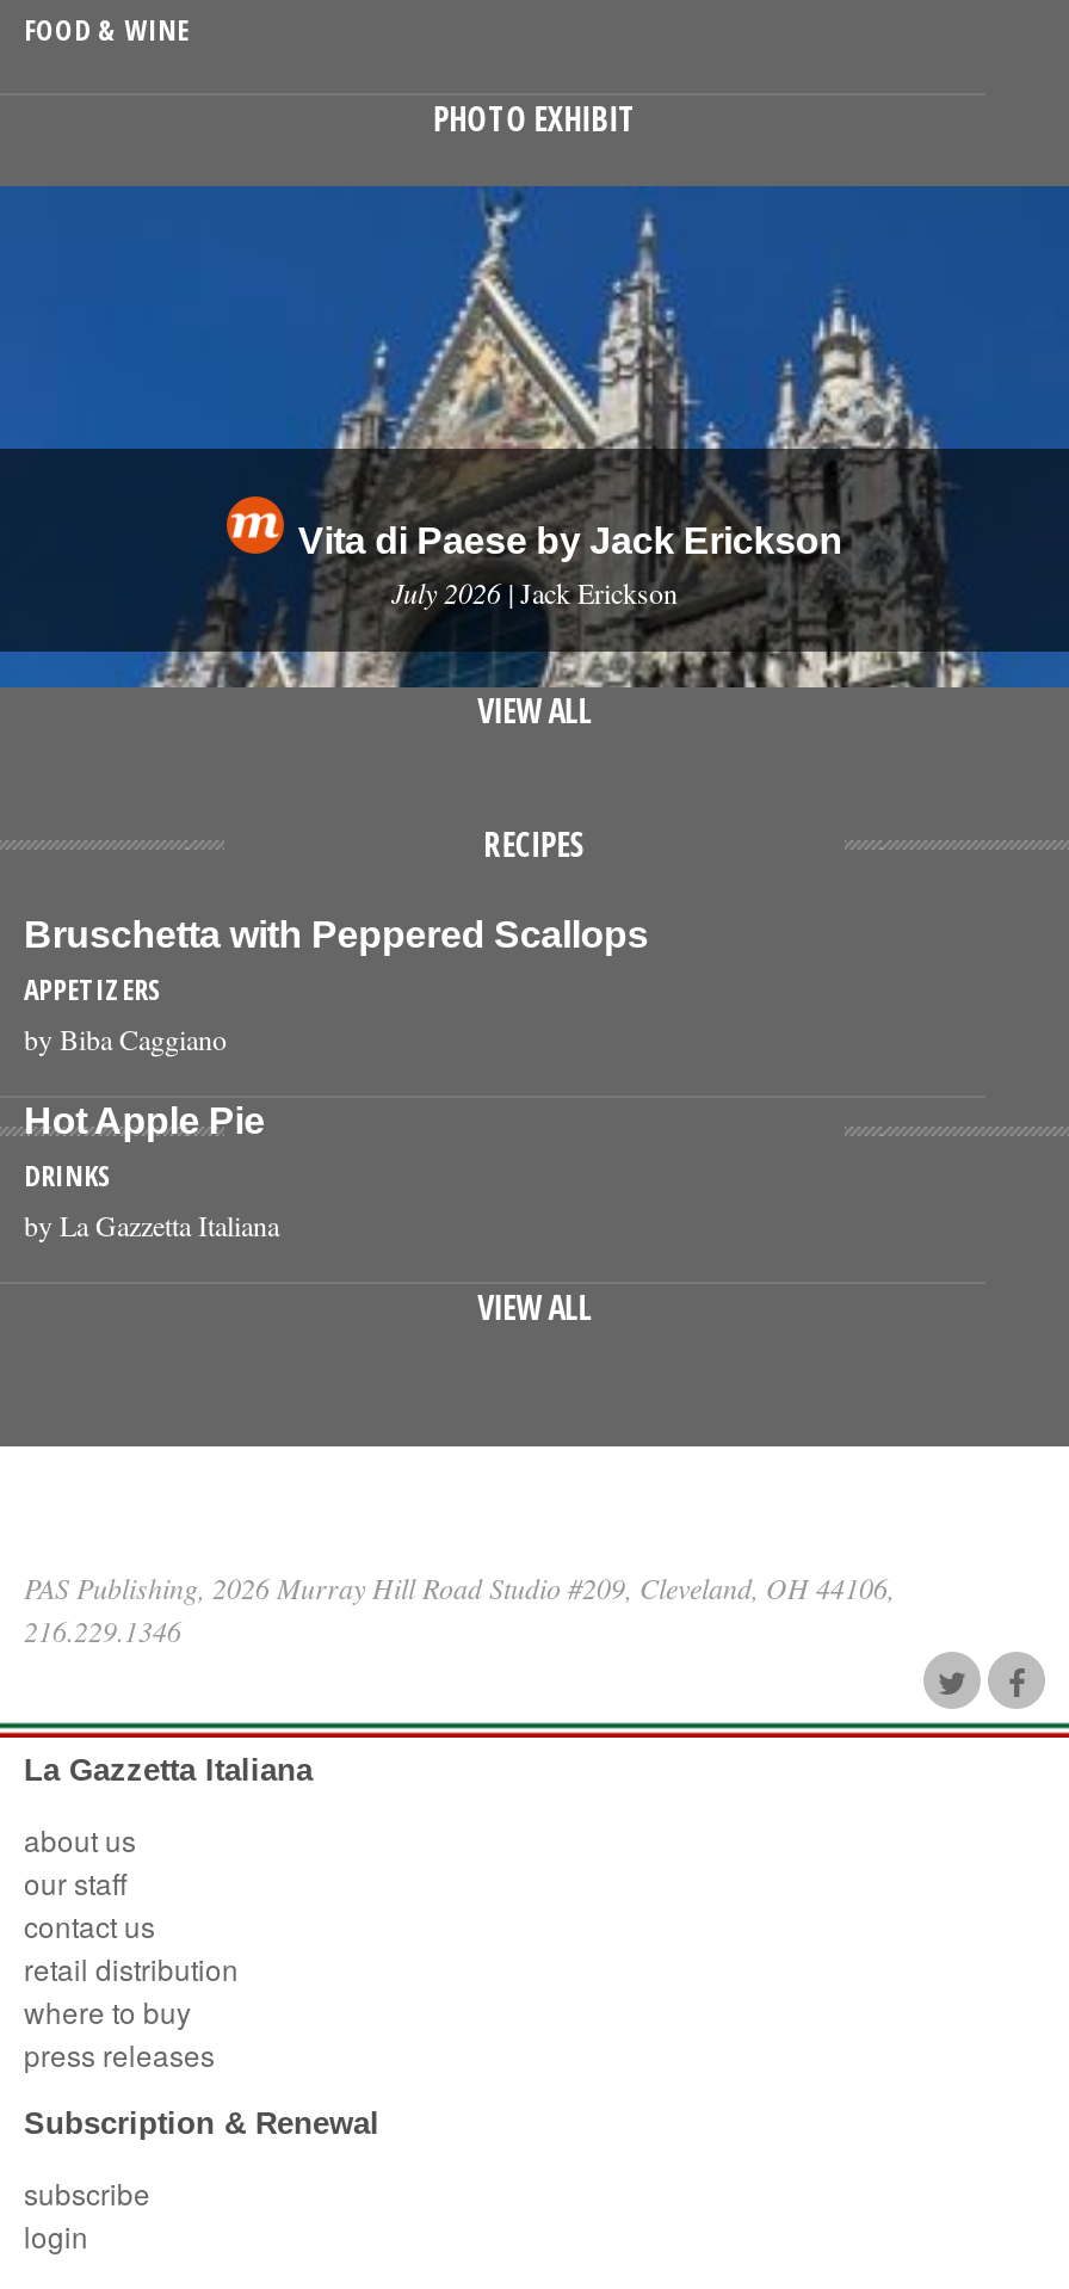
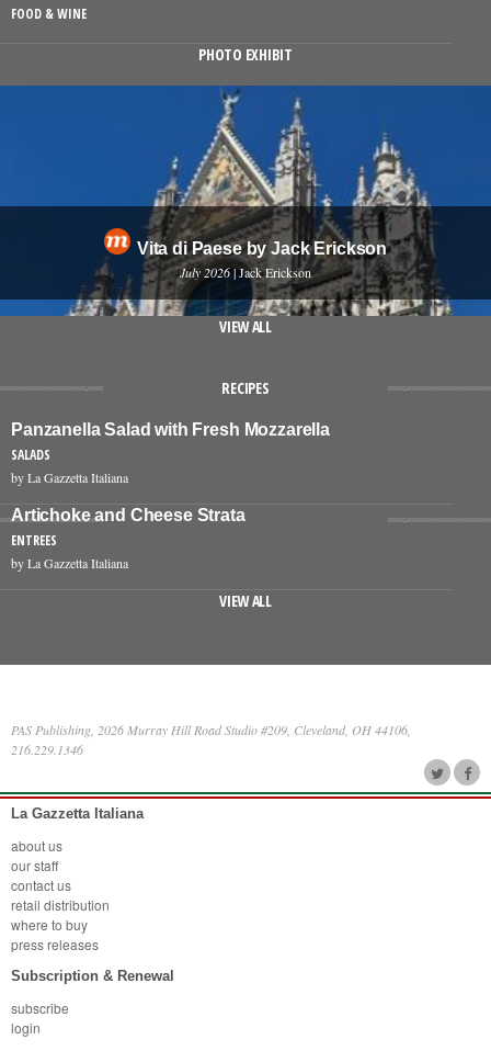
- Bruschetta with Peppered Scallops
- APPETIZERS
- by Biba Caggiano
+ Panzanella Salad with Fresh Mozzarella
+ SALADS
+ by La Gazzetta Italiana

- Hot Apple Pie
- DRINKS
+ Artichoke and Cheese Strata
+ ENTREES
